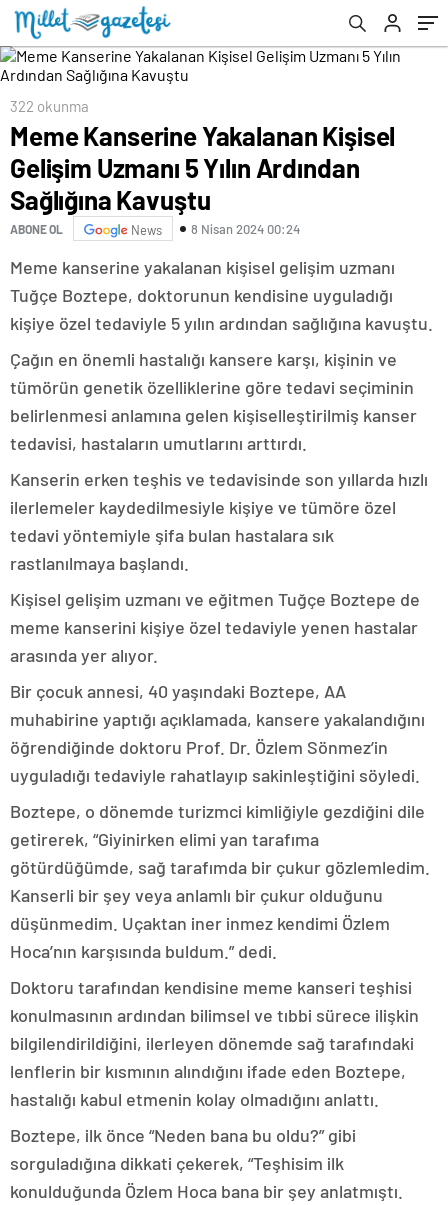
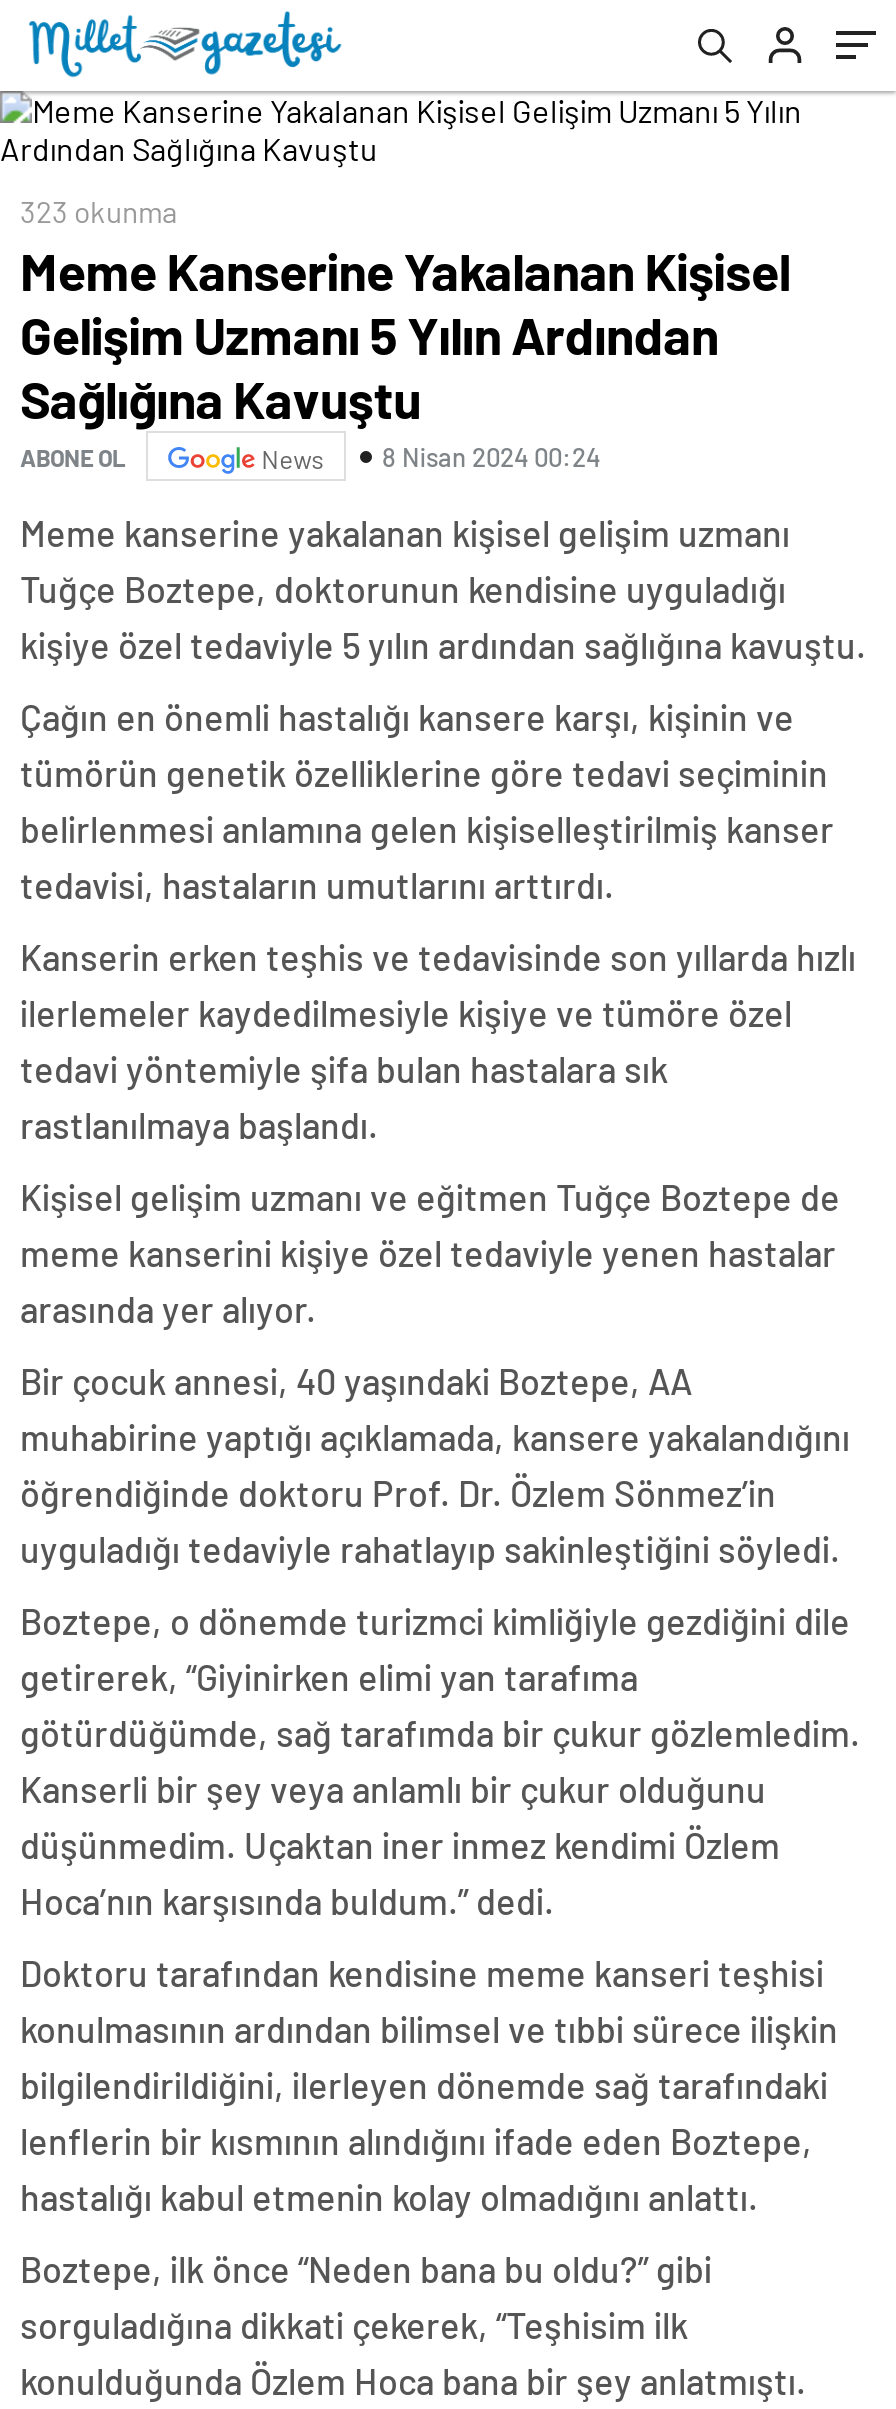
- 322 okunma
+ 323 okunma
